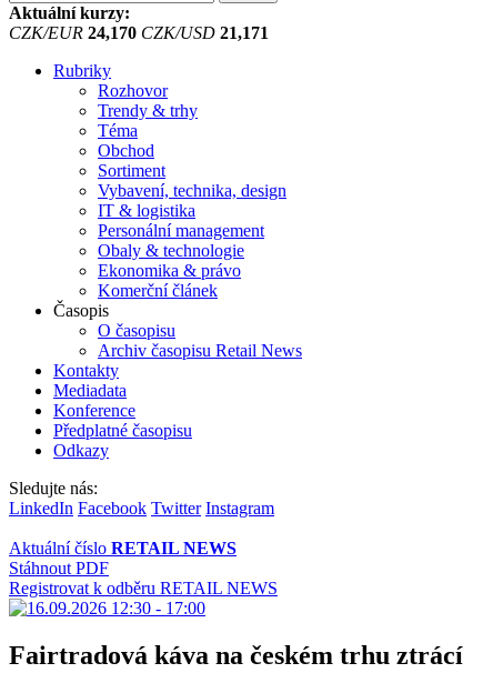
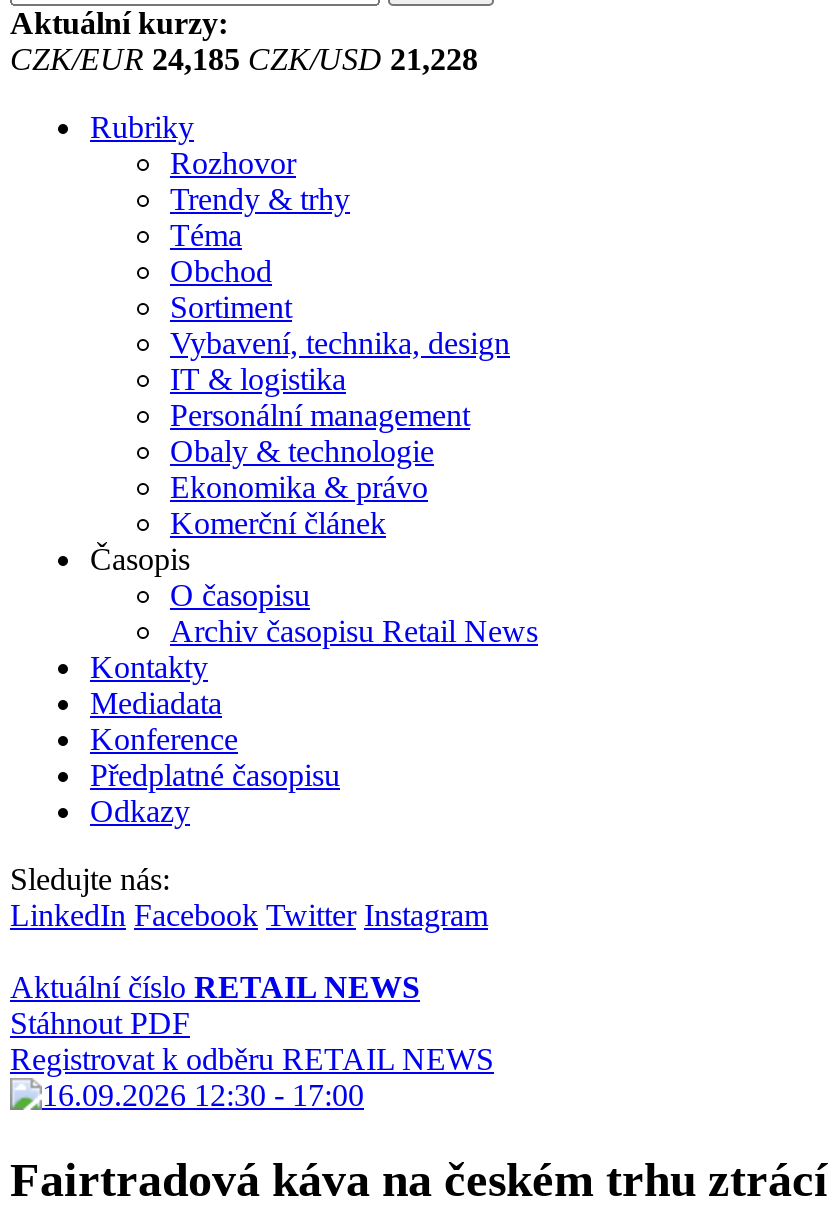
- CZK/EUR 24,170 CZK/USD 21,171
+ CZK/EUR 24,185 CZK/USD 21,228
